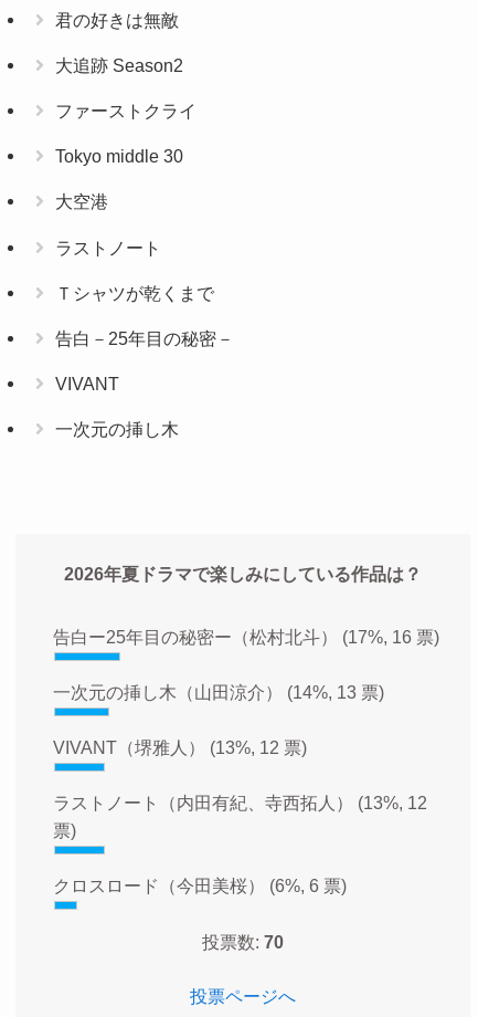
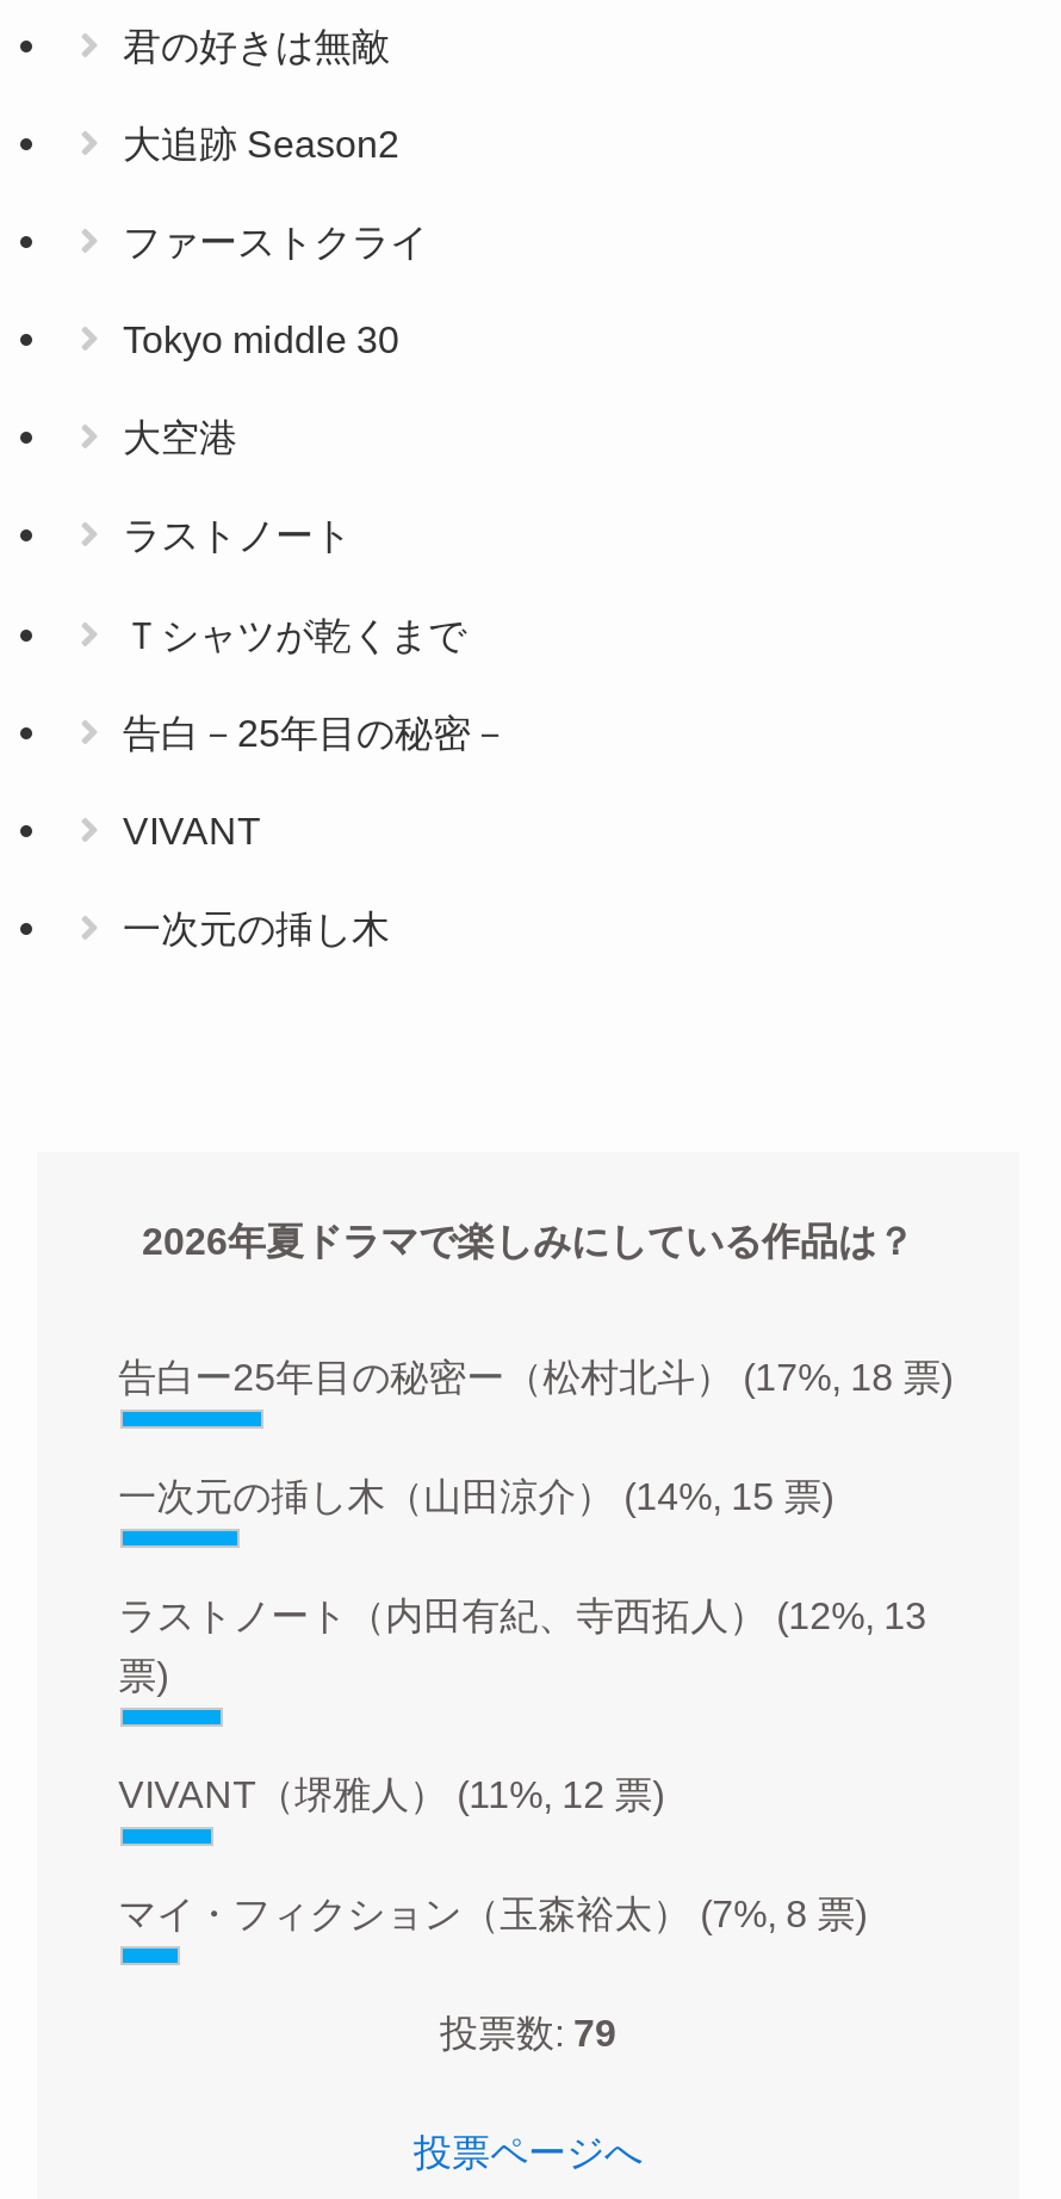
- 告白ー25年目の秘密ー（松村北斗）(17%, 16 票)
- 一次元の挿し木（山田涼介）(14%, 13 票)
- VIVANT（堺雅人）(13%, 12 票)
- ラストノート（内田有紀、寺西拓人）(13%, 12
+ 告白ー25年目の秘密ー（松村北斗）(17%, 18 票)
+ 一次元の挿し木（山田涼介）(14%, 15 票)
+ ラストノート（内田有紀、寺西拓人）(12%, 13

moved up: 票)

- クロスロード（今田美桜）(6%, 6 票)
- 投票数: 70
+ VIVANT（堺雅人）(11%, 12 票)
+ マイ・フィクション（玉森裕太）(7%, 8 票)
+ 投票数: 79
